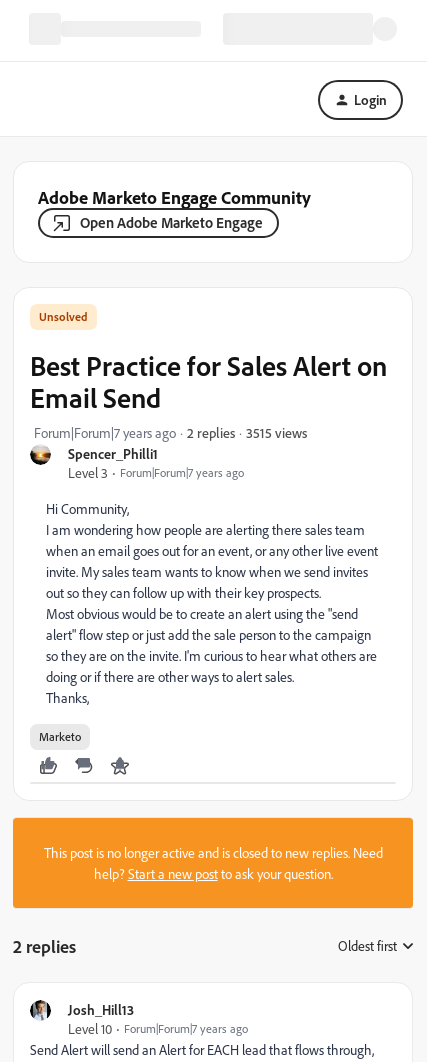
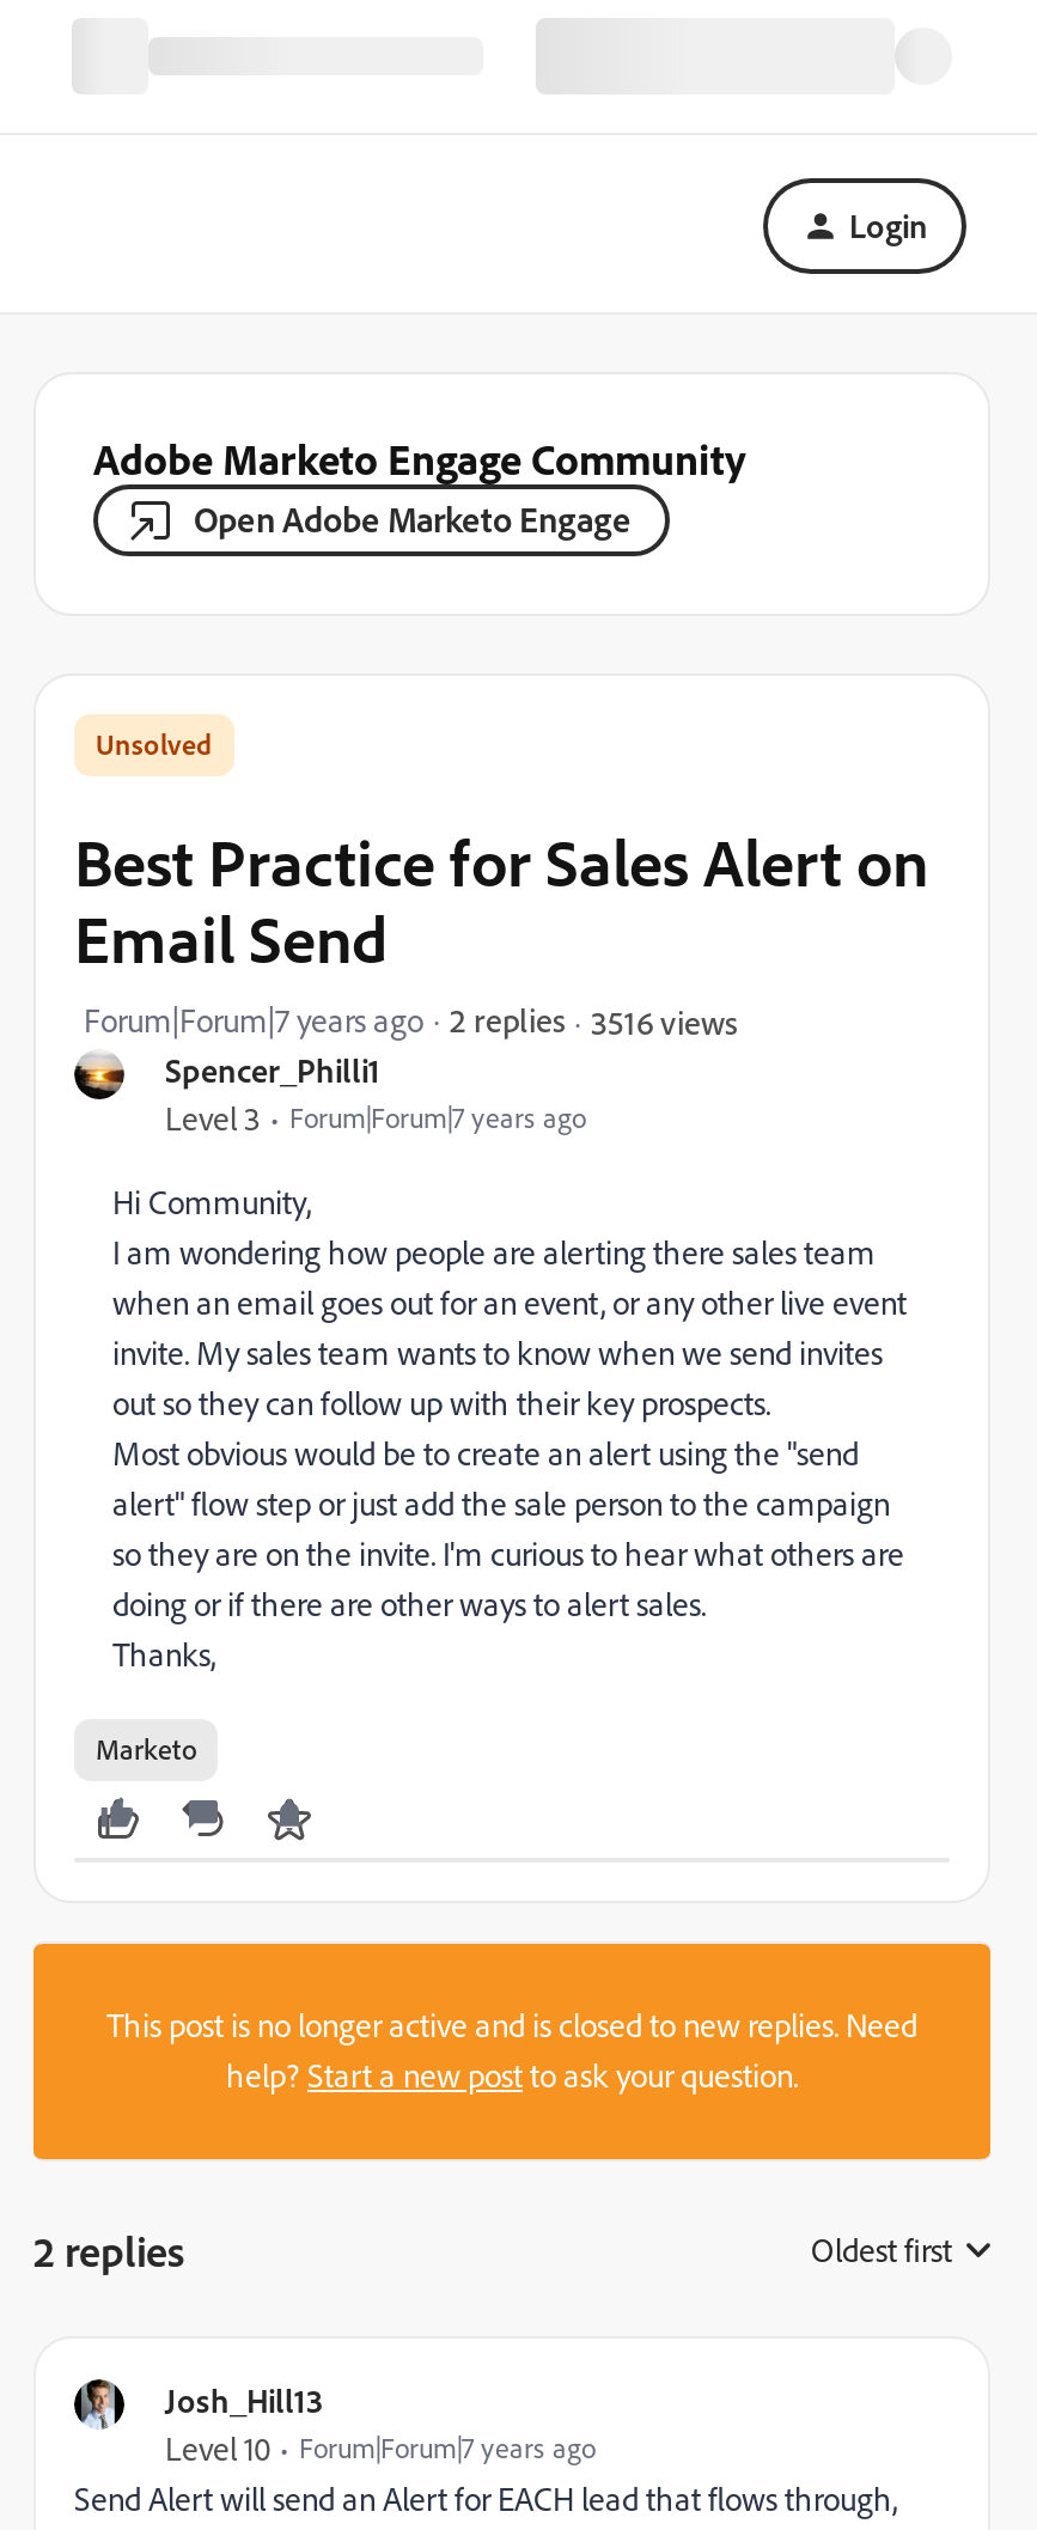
- 3515 views
+ 3516 views
